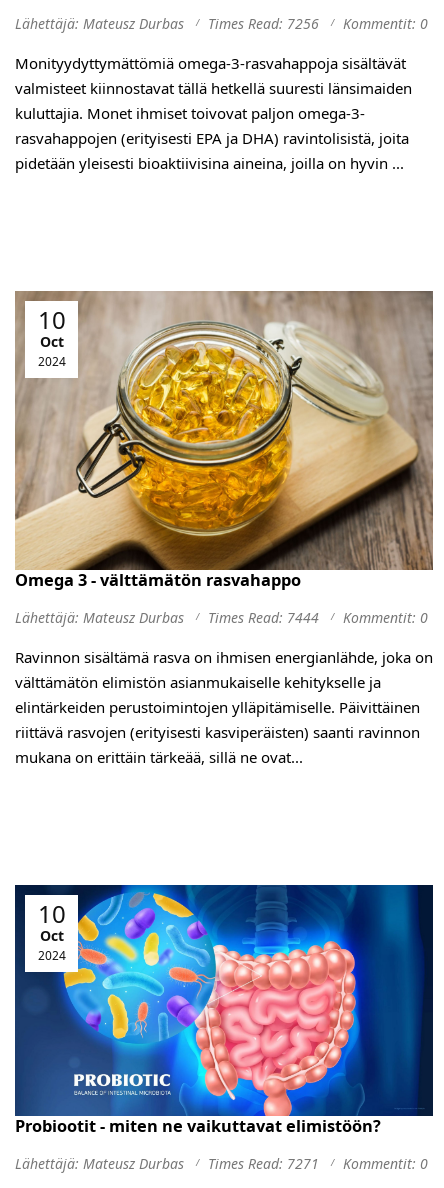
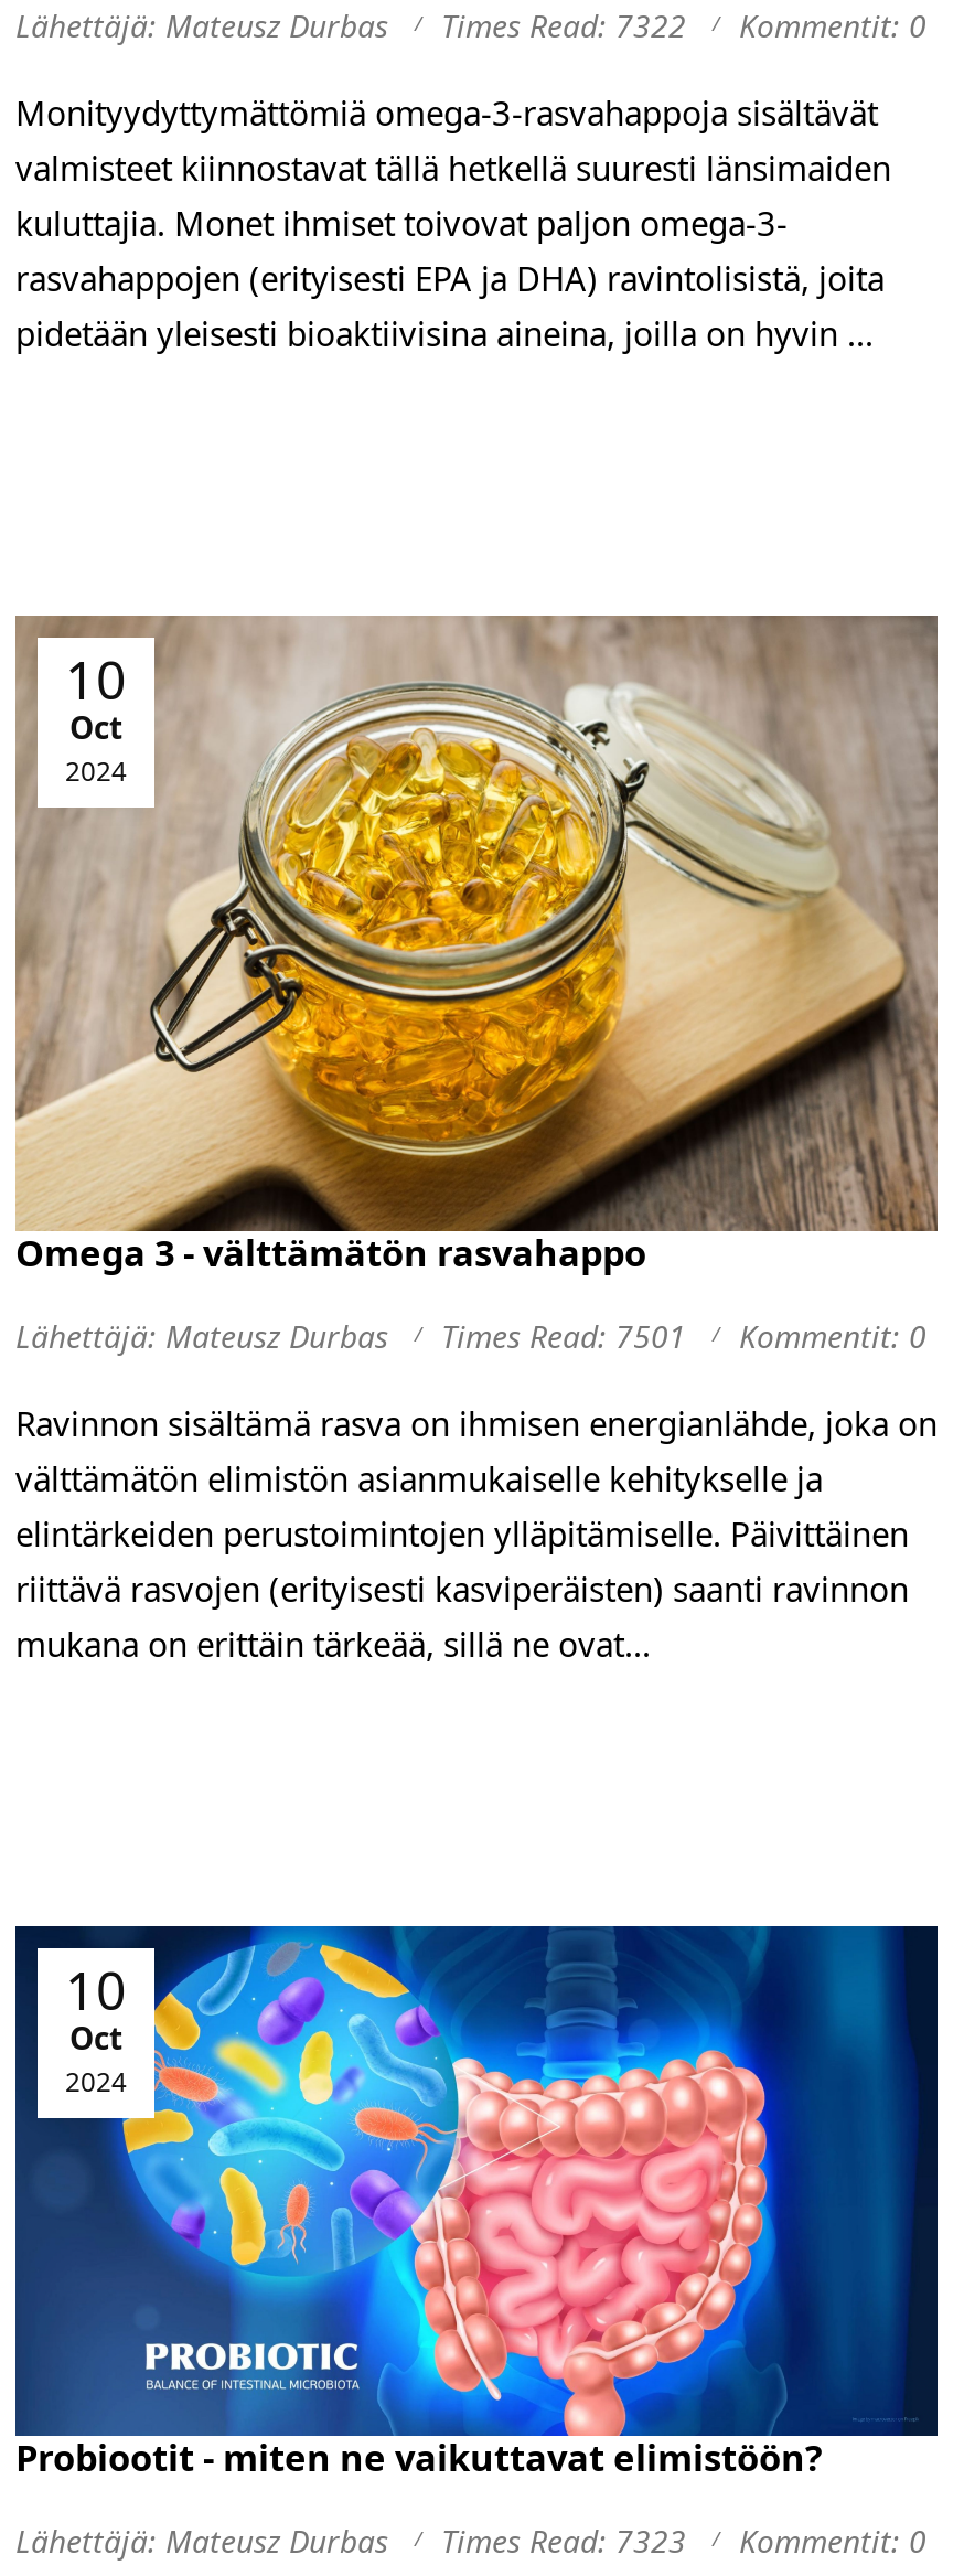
- Lähettäjä: Mateusz Durbas Times Read: 7256 Kommentit: 0
+ Lähettäjä: Mateusz Durbas Times Read: 7322 Kommentit: 0

- Lähettäjä: Mateusz Durbas Times Read: 7444 Kommentit: 0
+ Lähettäjä: Mateusz Durbas Times Read: 7501 Kommentit: 0

- Lähettäjä: Mateusz Durbas Times Read: 7271 Kommentit: 0
+ Lähettäjä: Mateusz Durbas Times Read: 7323 Kommentit: 0
